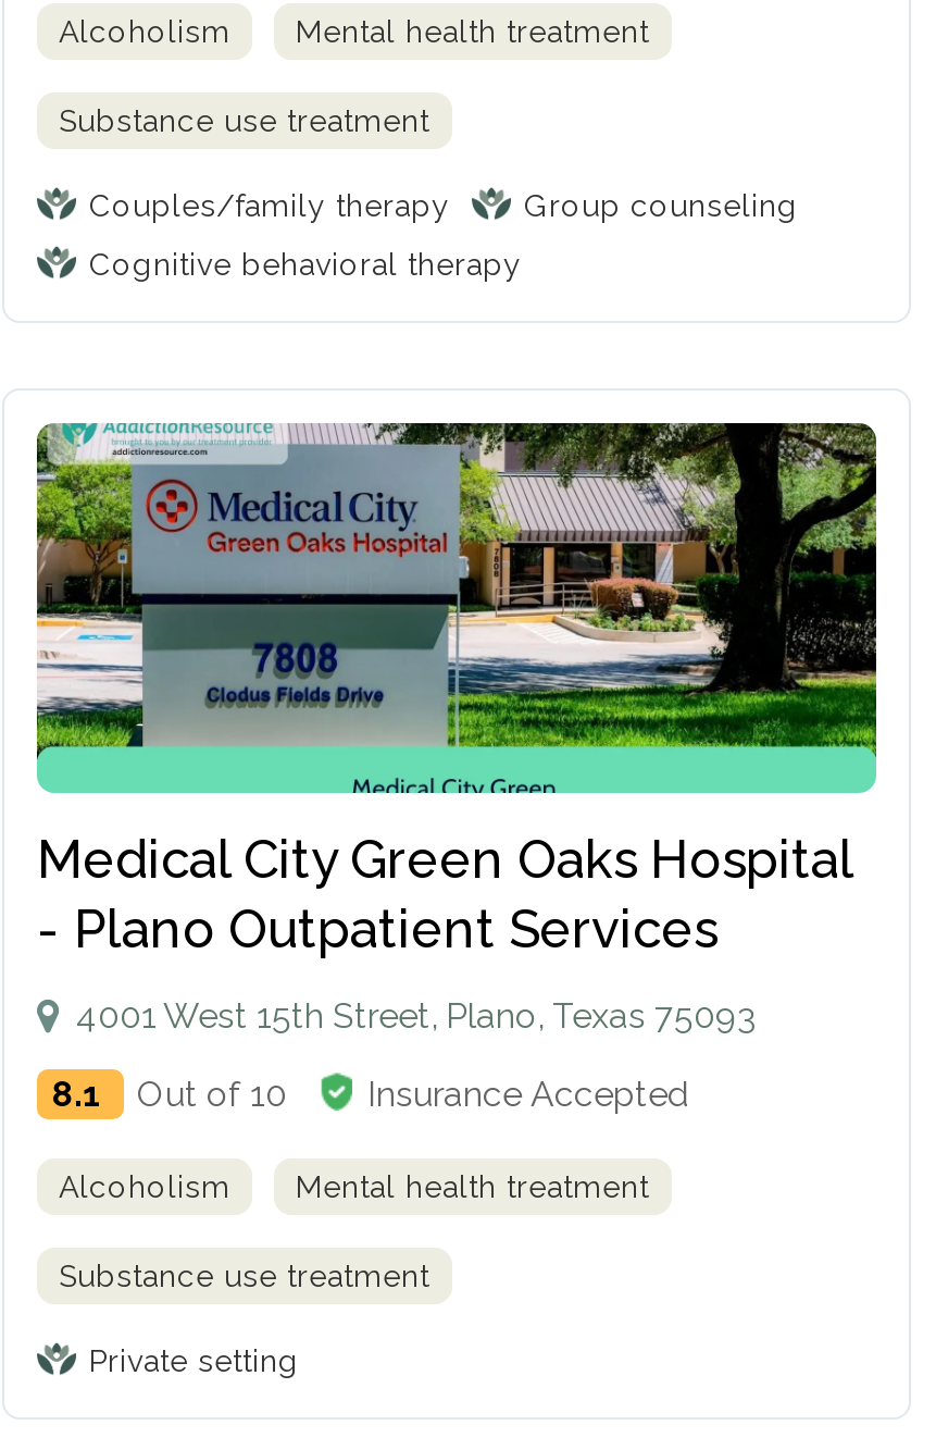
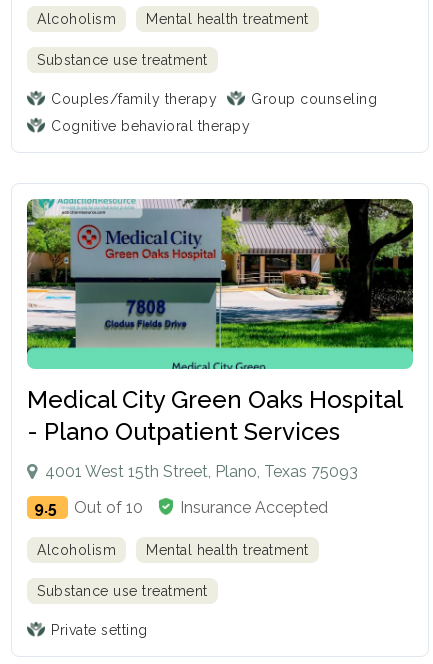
- 8.1 Out of 10 Insurance Accepted
+ 9.5 Out of 10 Insurance Accepted
